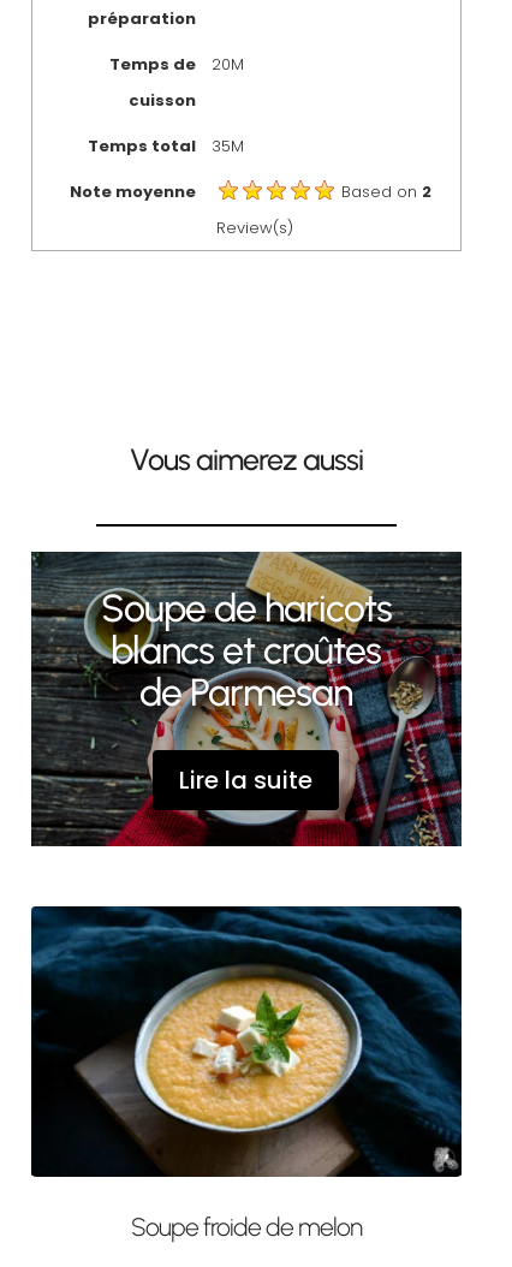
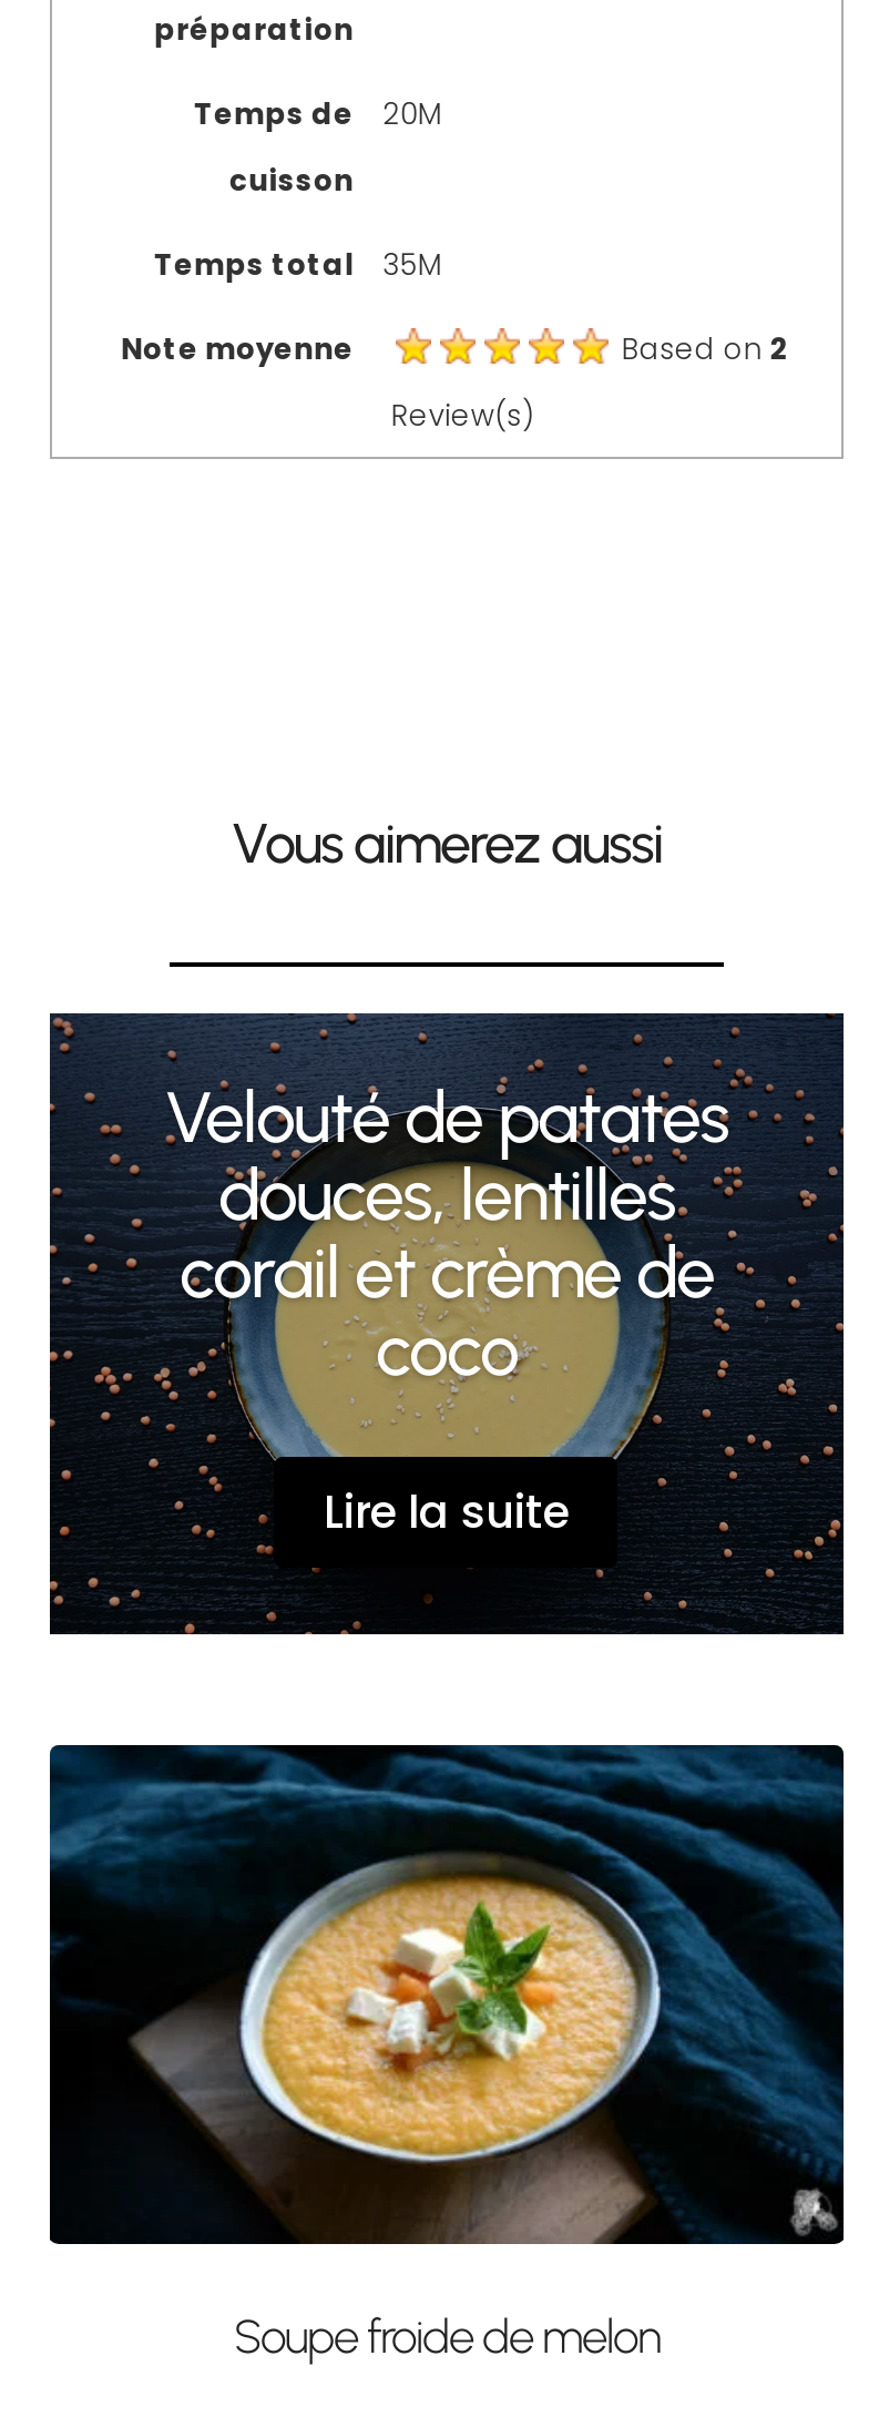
- [image]
- Soupe de haricots
- blancs et croûtes
- de Parmesan
+ [image]
+ Velouté de patates
+ douces, lentilles
+ corail et crème de
+ coco
